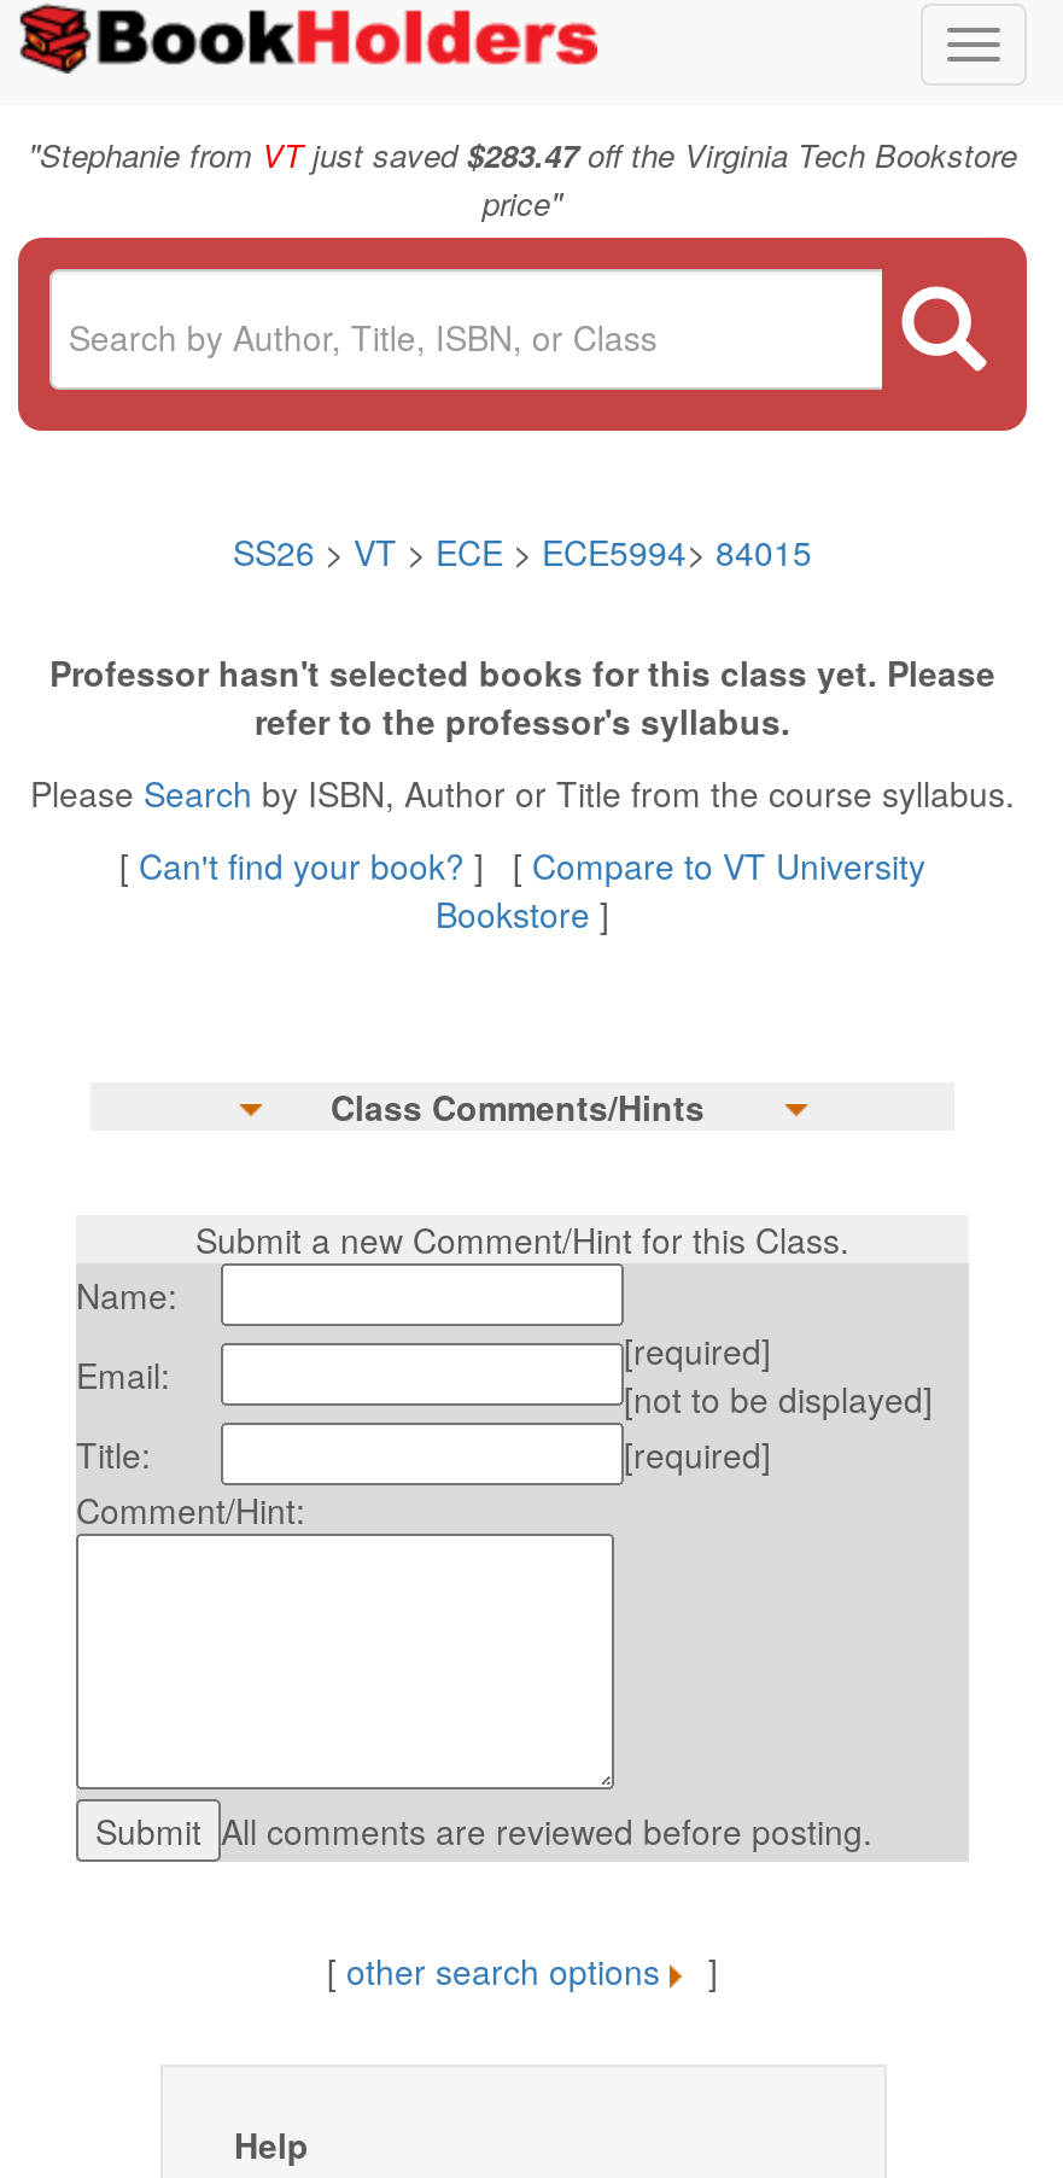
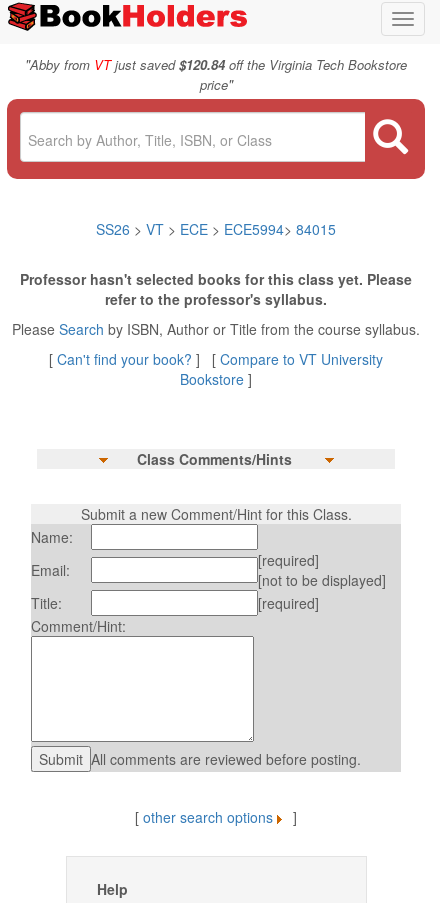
- "Stephanie from VT just saved$283.47off the Virginia Tech Bookstore
+ "Abby from VT just saved$120.84off the Virginia Tech Bookstore
